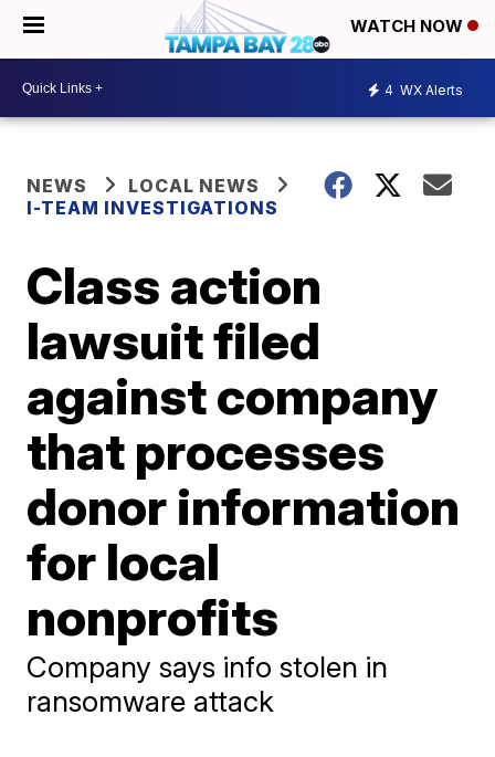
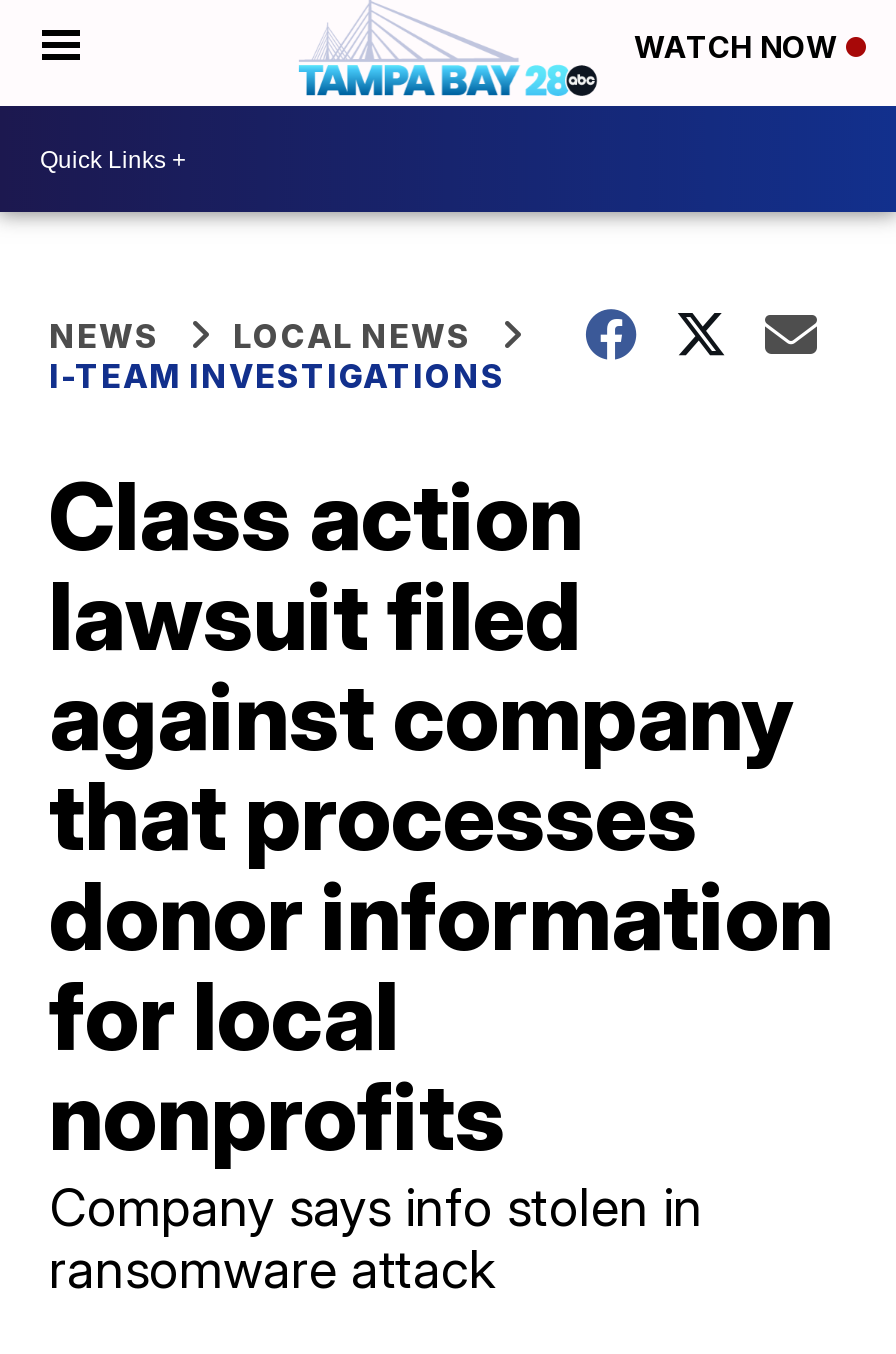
- 4 WX Alerts
